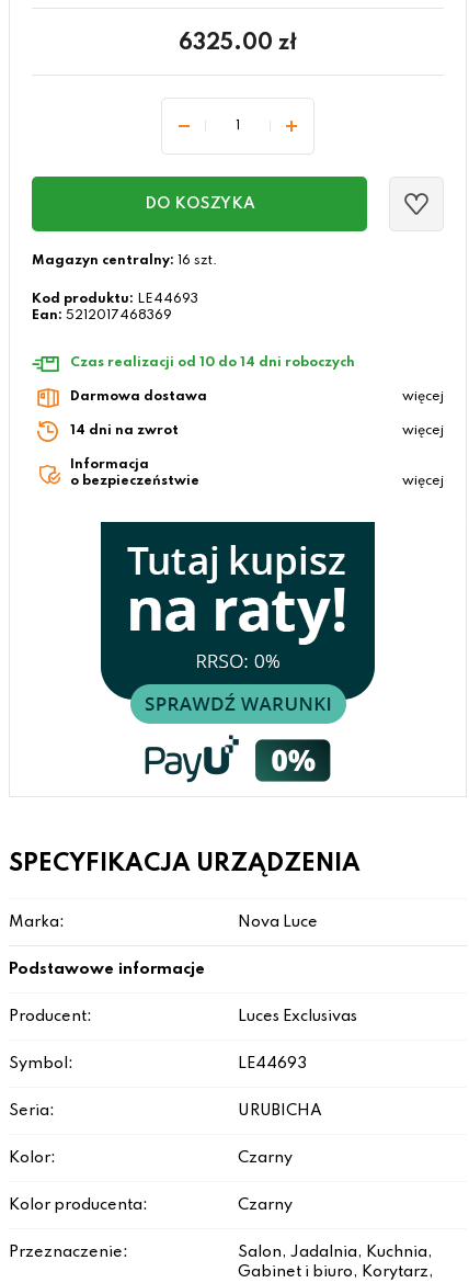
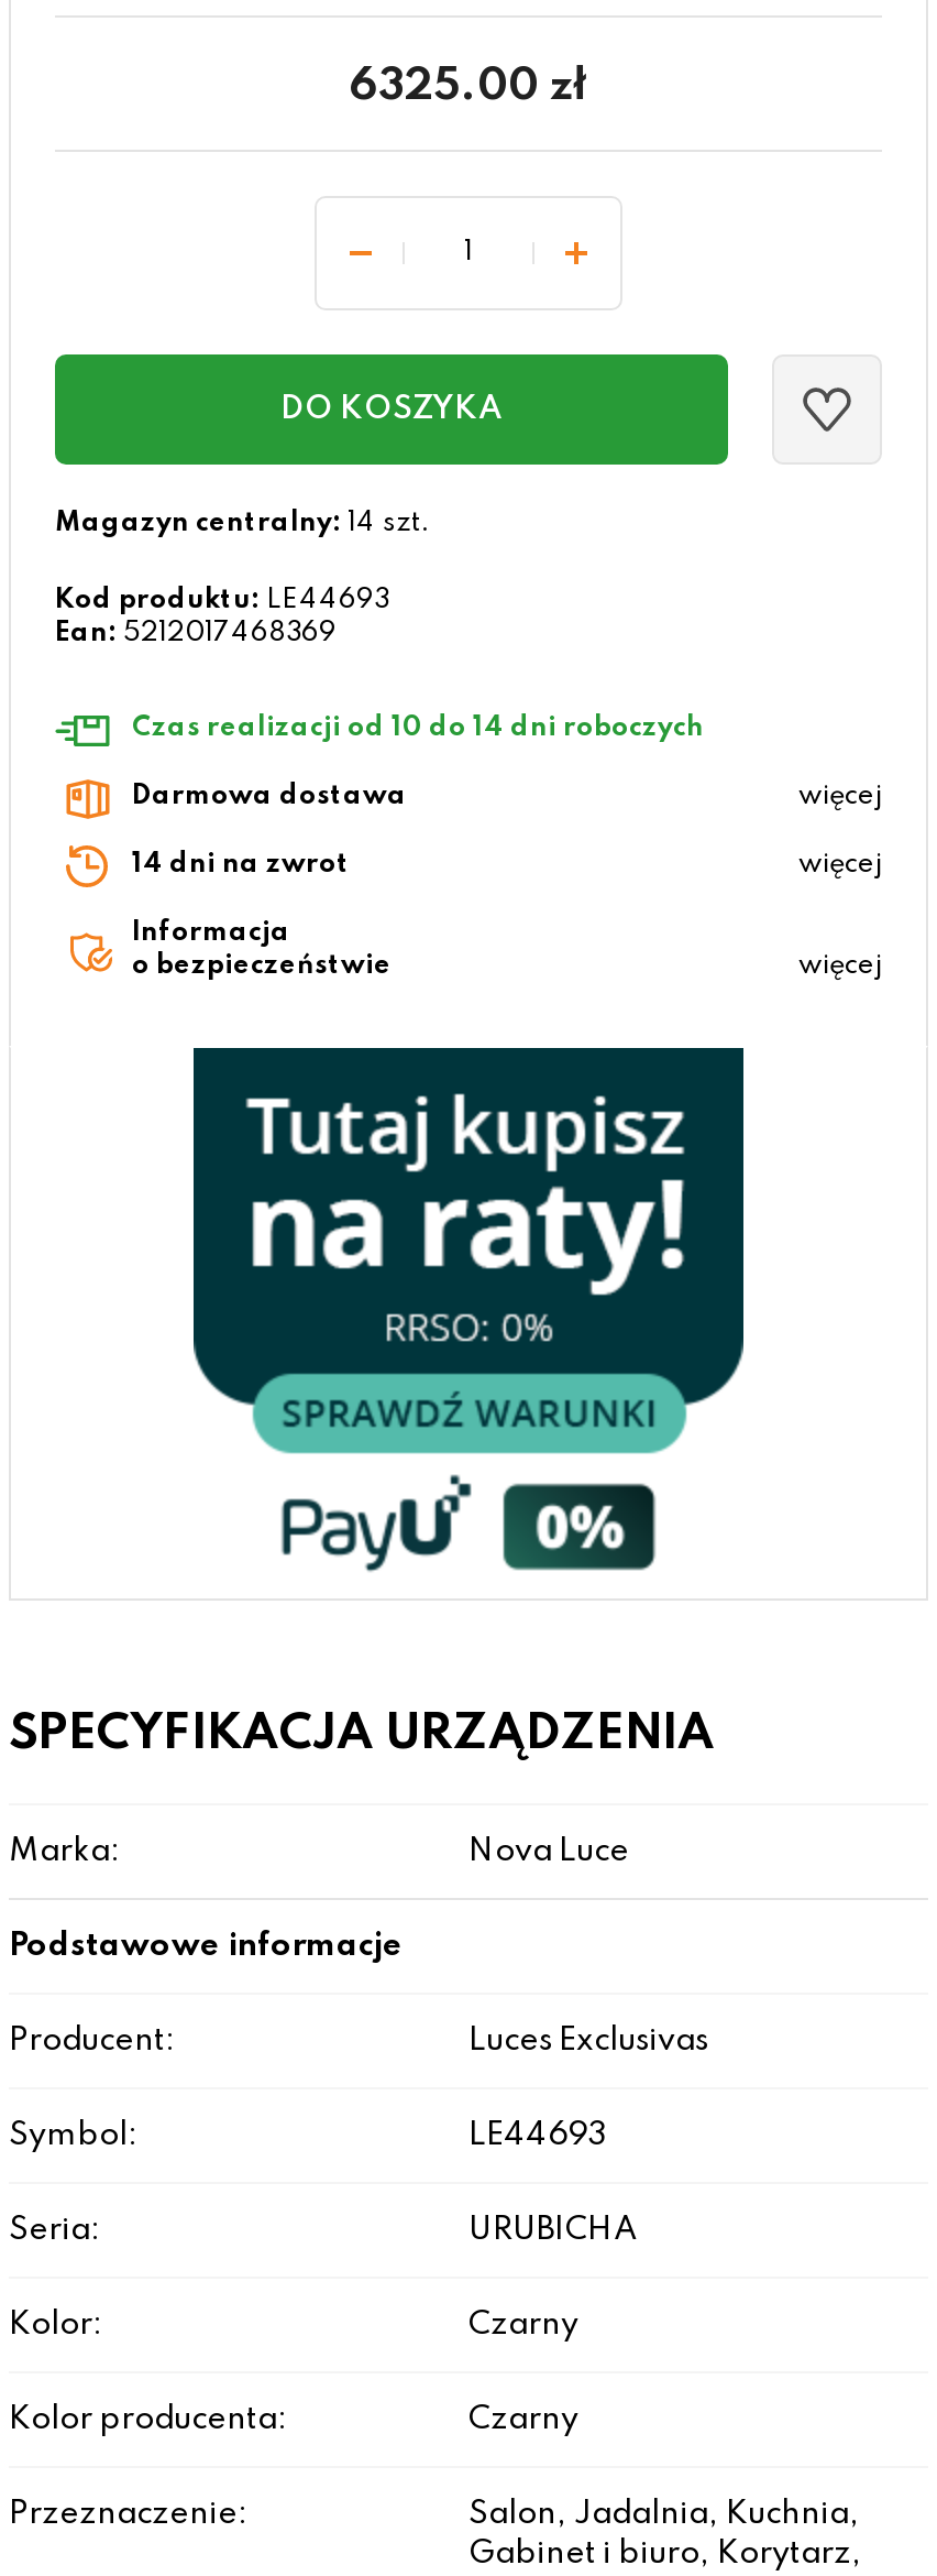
- Magazyn centralny: 16 szt.
+ Magazyn centralny: 14 szt.
